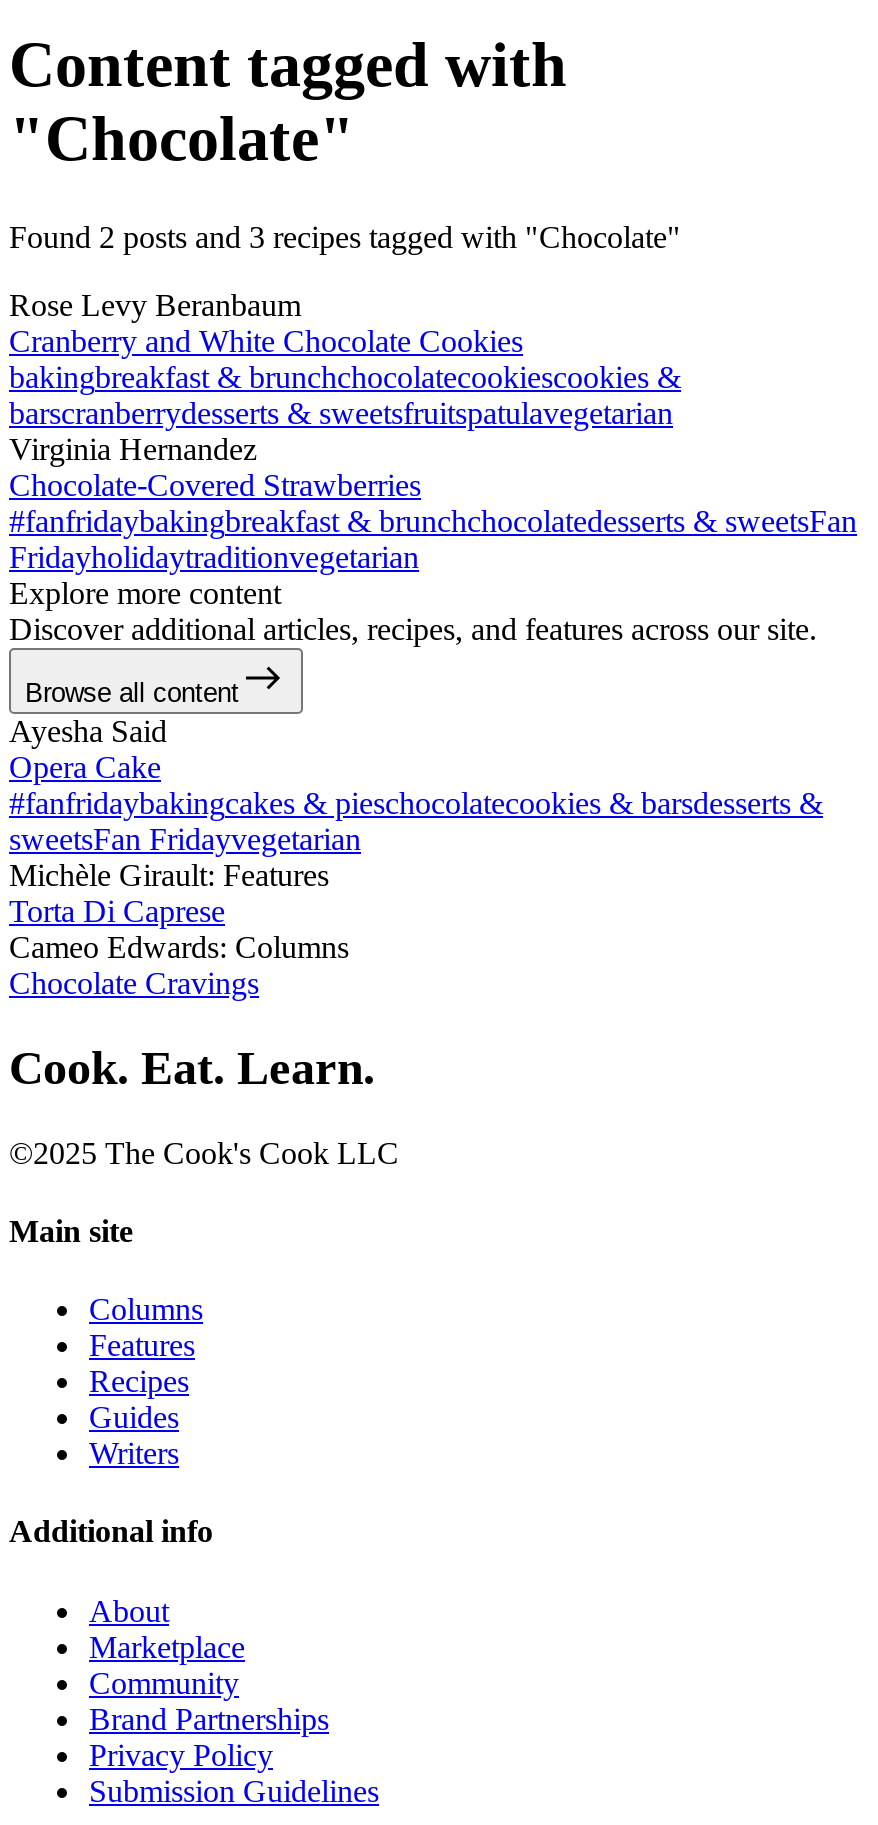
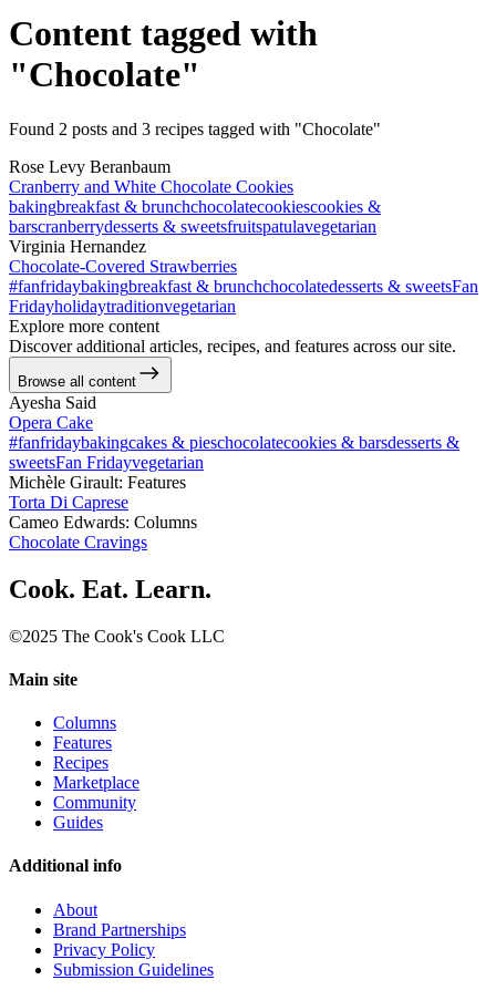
moved down: Guides | Additional info | About

- Writers

moved up: Marketplace | Community
